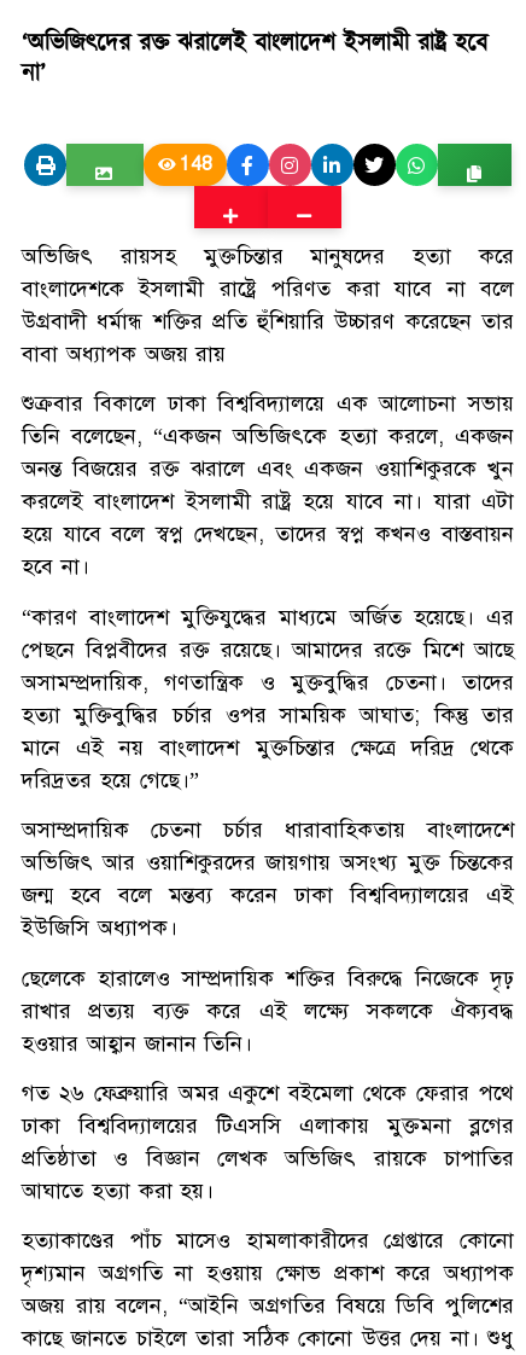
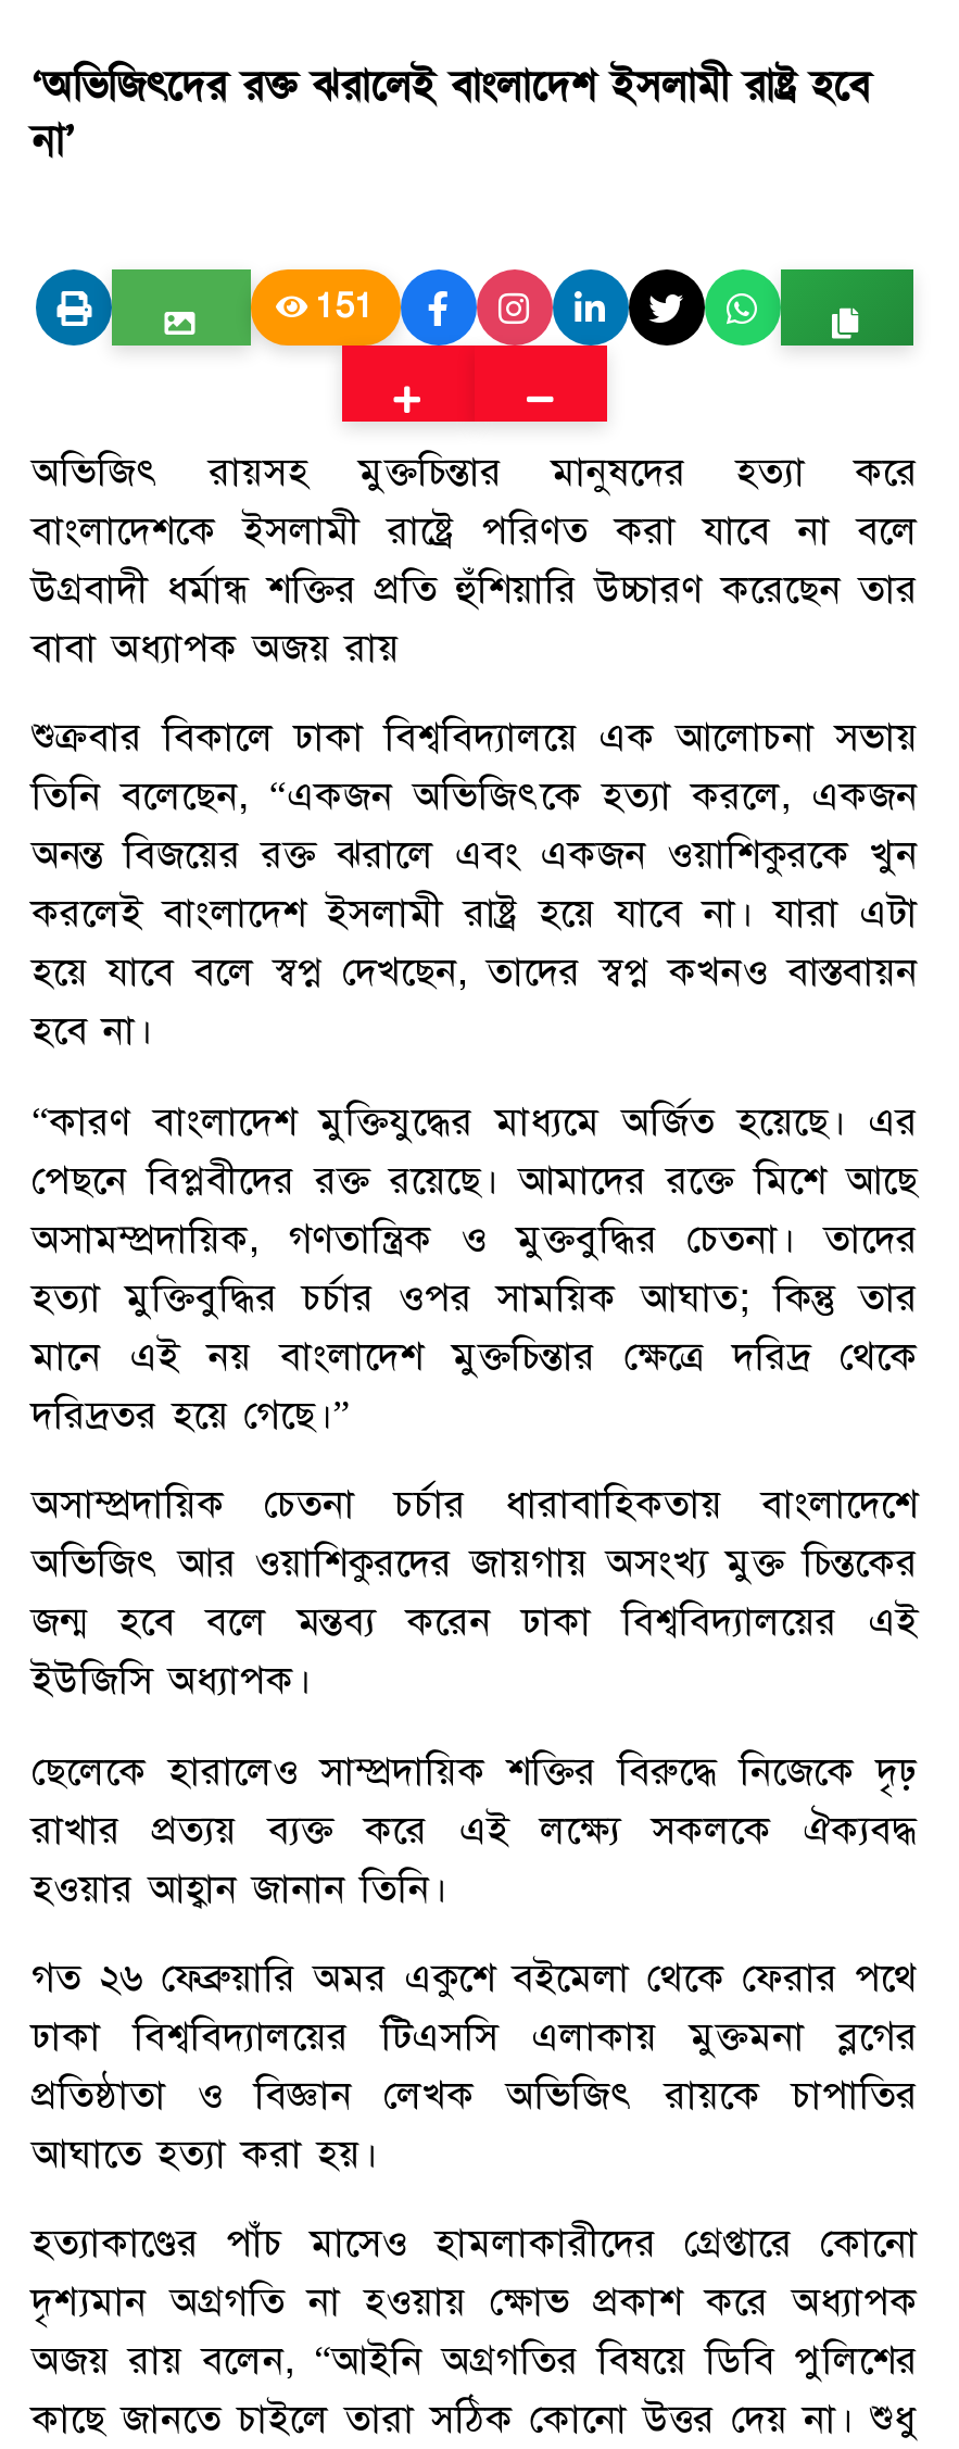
- 148
+ 151
